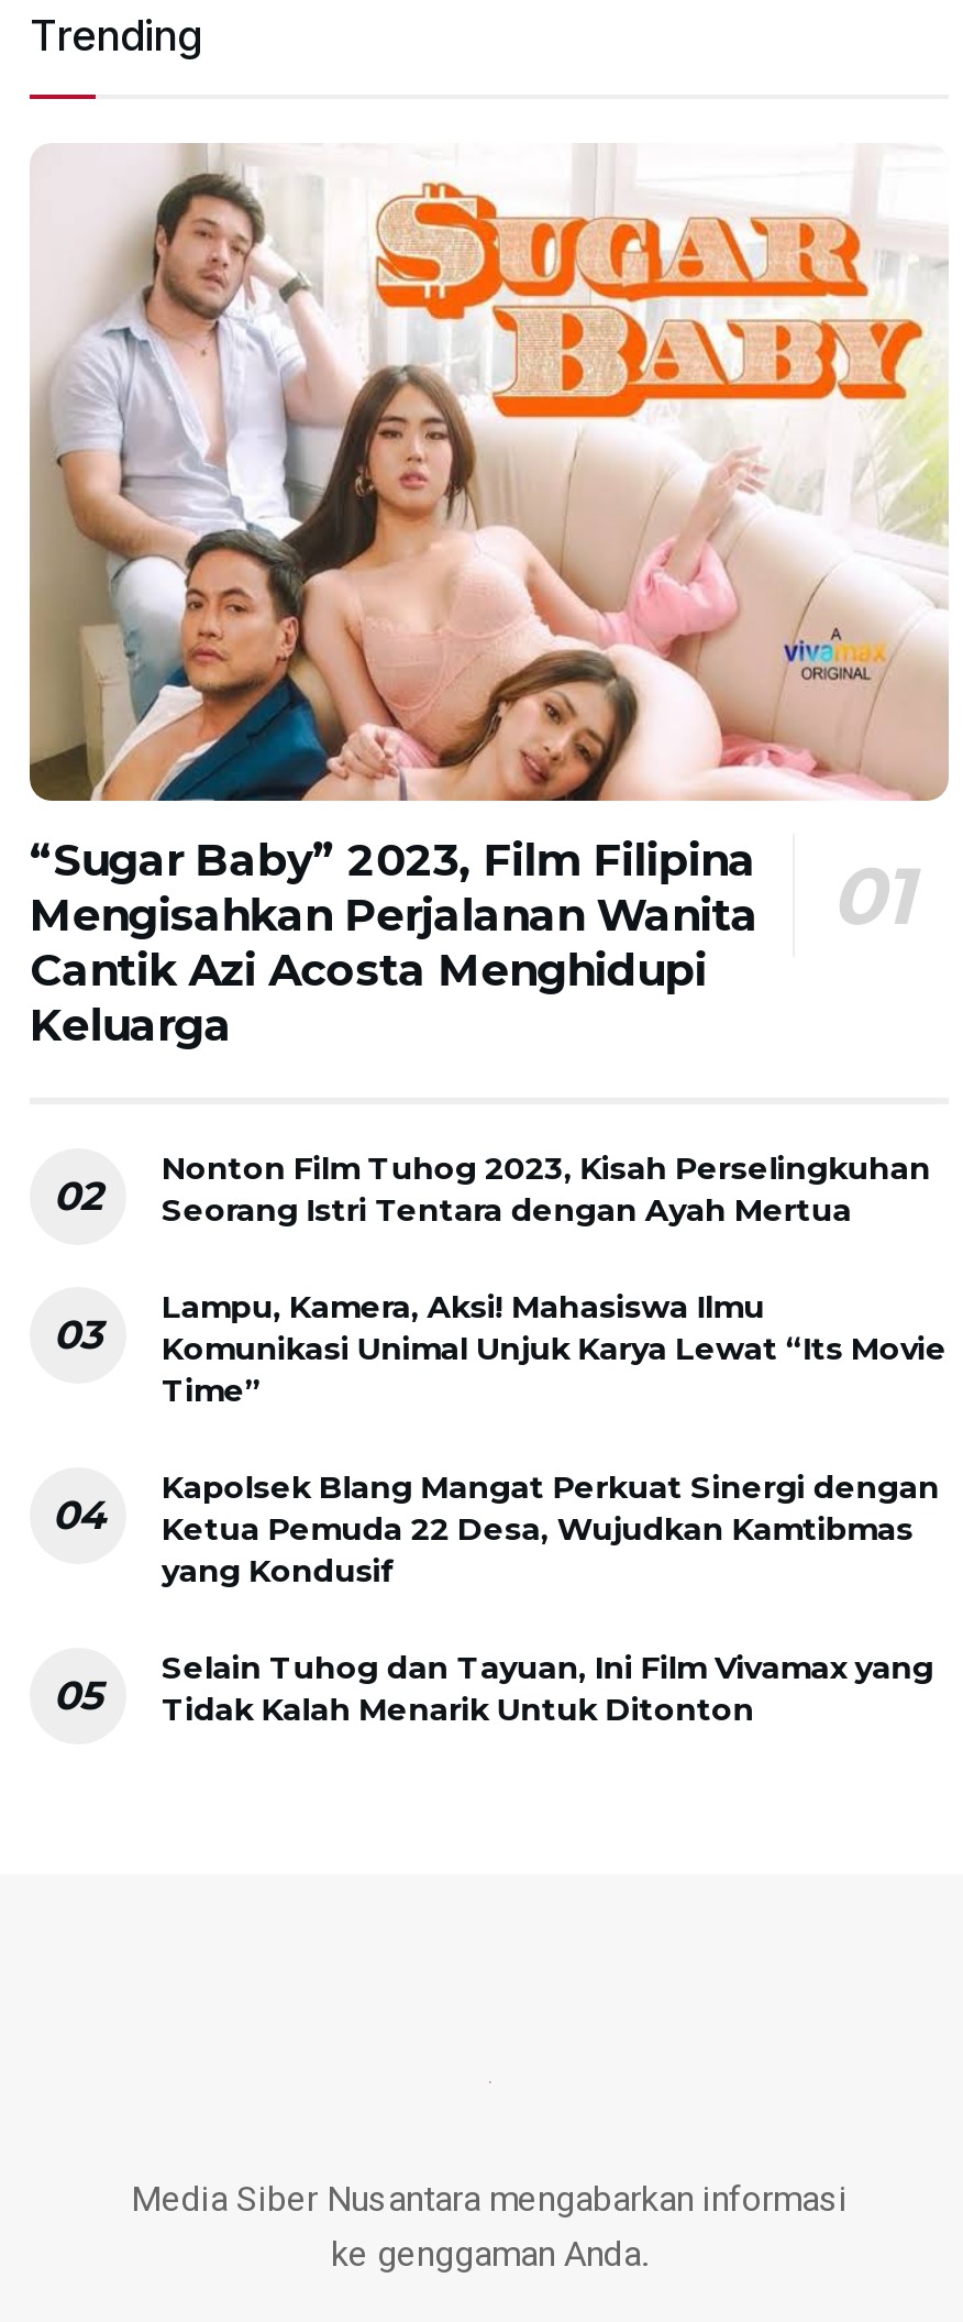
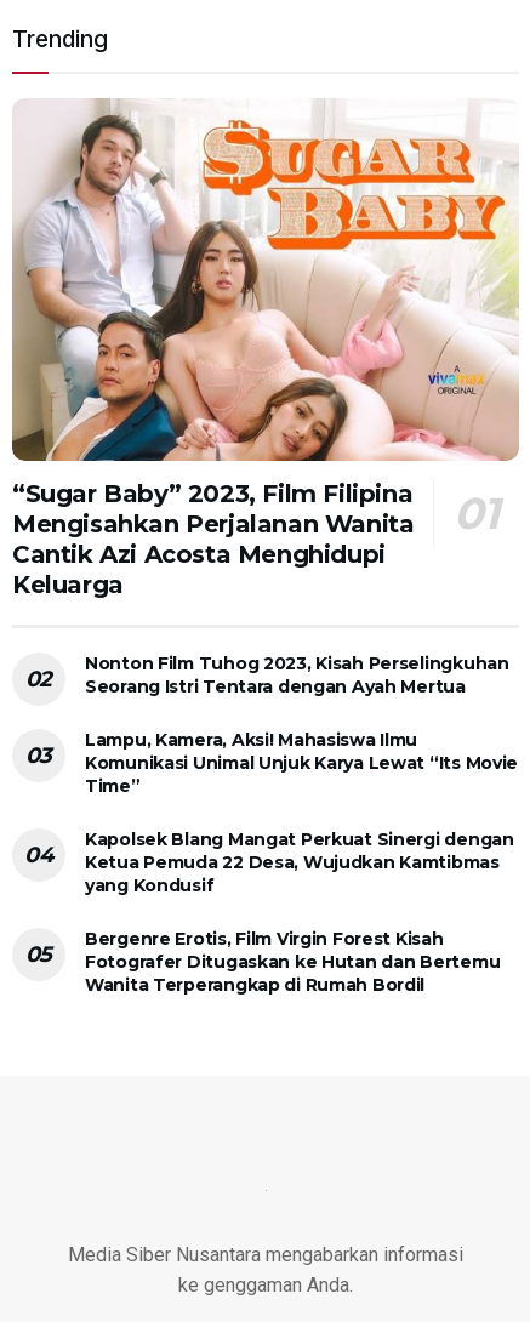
- Selain Tuhog dan Tayuan, Ini Film Vivamax yang
- Tidak Kalah Menarik Untuk Ditonton
+ Bergenre Erotis, Film Virgin Forest Kisah
+ Fotografer Ditugaskan ke Hutan dan Bertemu
+ Wanita Terperangkap di Rumah Bordil
